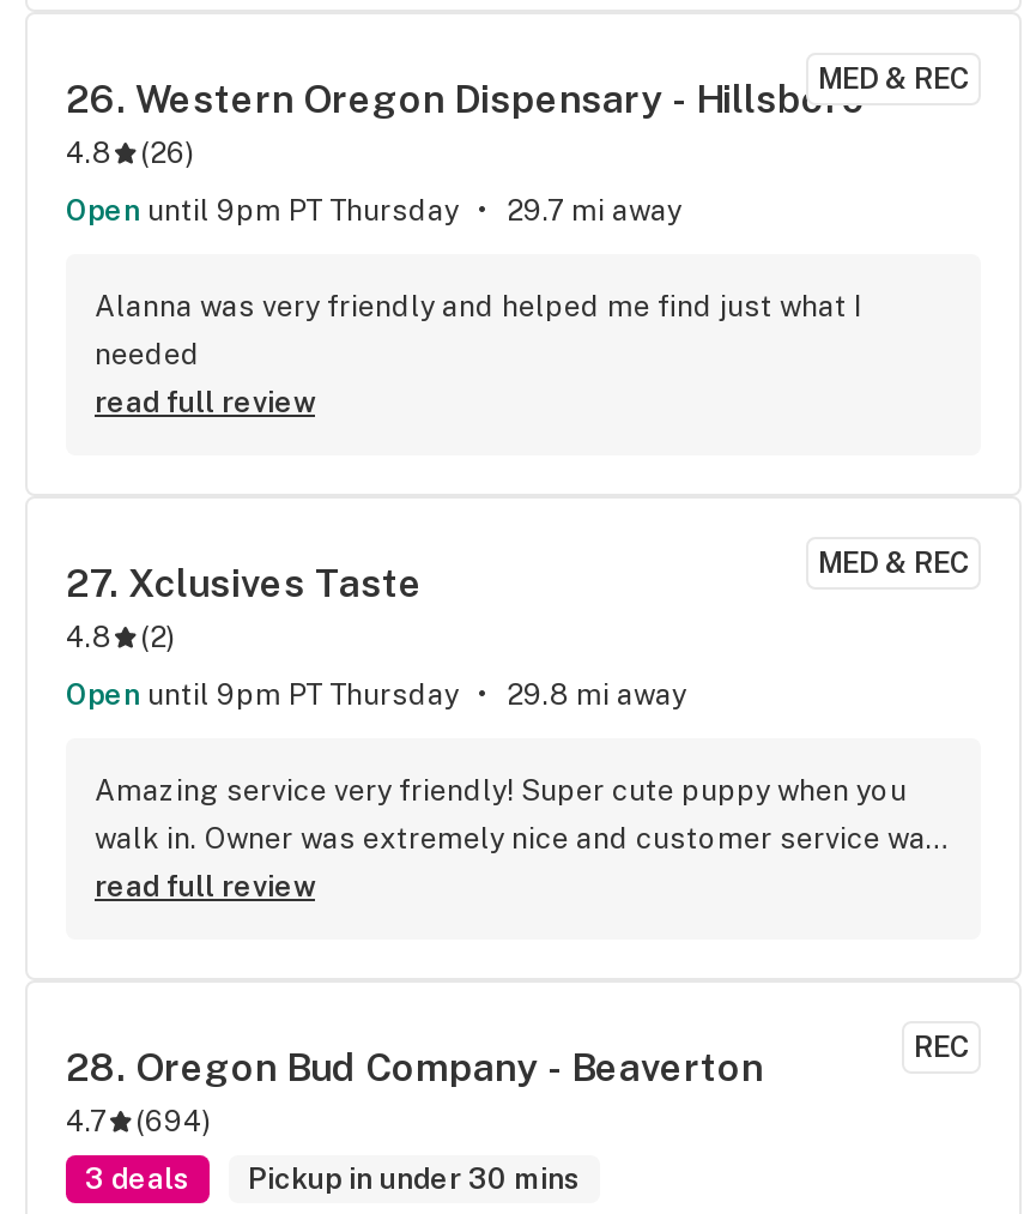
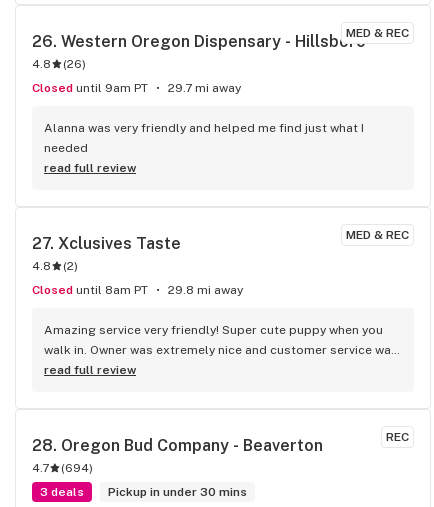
- Open until 9pm PT Thursday
+ Closed until 9am PT

- Open until 9pm PT Thursday
+ Closed until 8am PT
